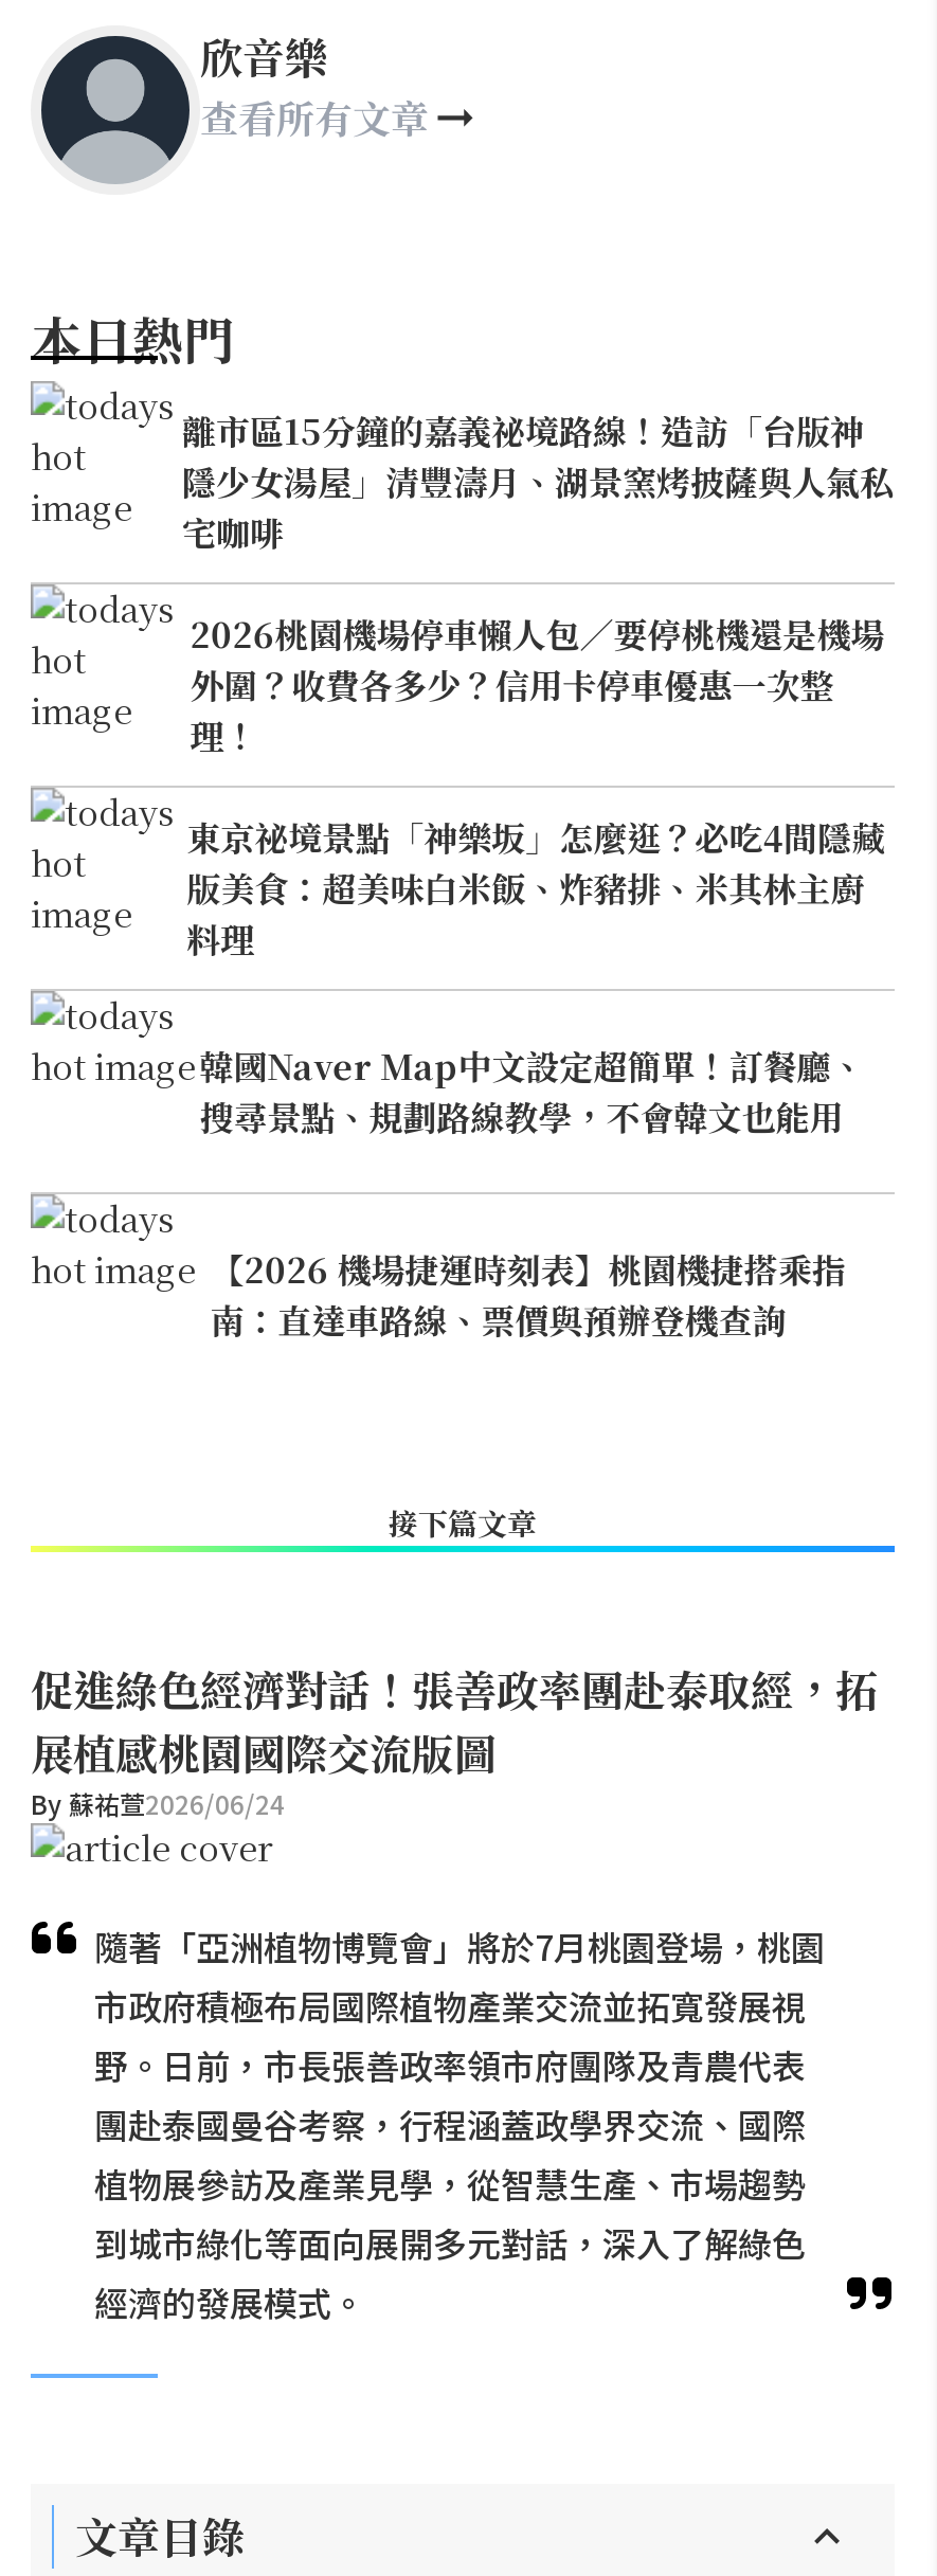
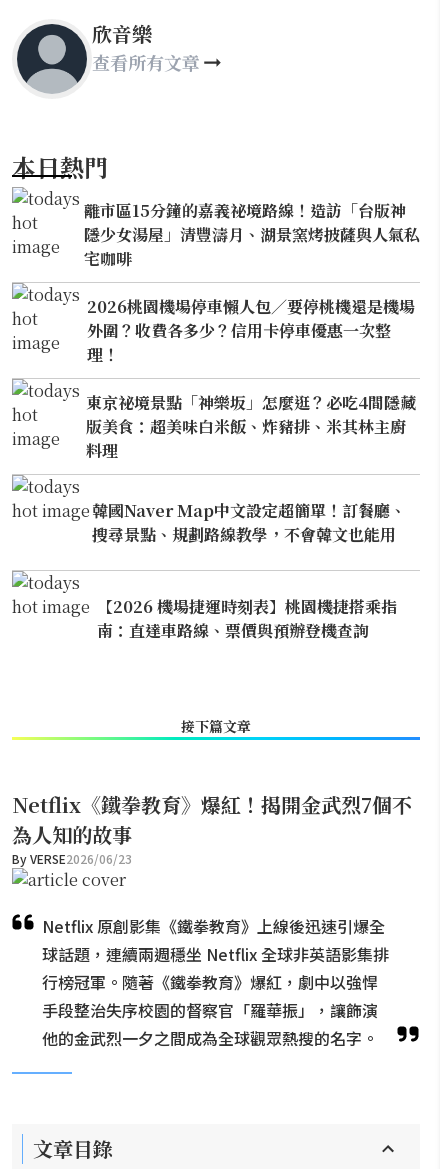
- 促進綠色經濟對話！張善政率團赴泰取經，拓
- 展植感桃園國際交流版圖
- By 蘇祐萱2026/06/24
+ Netflix《鐵拳教育》爆紅！揭開金武烈7個不
+ 為人知的故事
+ By VERSE2026/06/23

- 隨著「亞洲植物博覽會」將於7月桃園登場，桃園
- 市政府積極布局國際植物產業交流並拓寬發展視
- 野。日前，市長張善政率領市府團隊及青農代表
- 團赴泰國曼谷考察，行程涵蓋政學界交流、國際
- 植物展參訪及產業見學，從智慧生產、市場趨勢
- 到城市綠化等面向展開多元對話，深入了解綠色
- 經濟的發展模式。
+ Netflix 原創影集《鐵拳教育》上線後迅速引爆全
+ 球話題，連續兩週穩坐 Netflix 全球非英語影集排
+ 行榜冠軍。隨著《鐵拳教育》爆紅，劇中以強悍
+ 手段整治失序校園的督察官「羅華振」，讓飾演
+ 他的金武烈一夕之間成為全球觀眾熱搜的名字。
